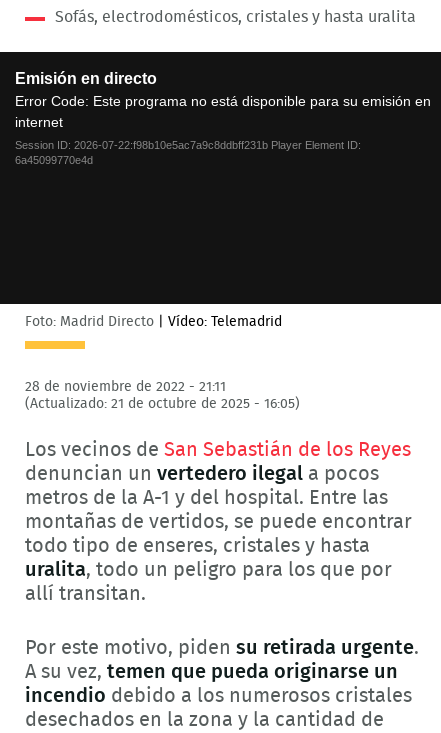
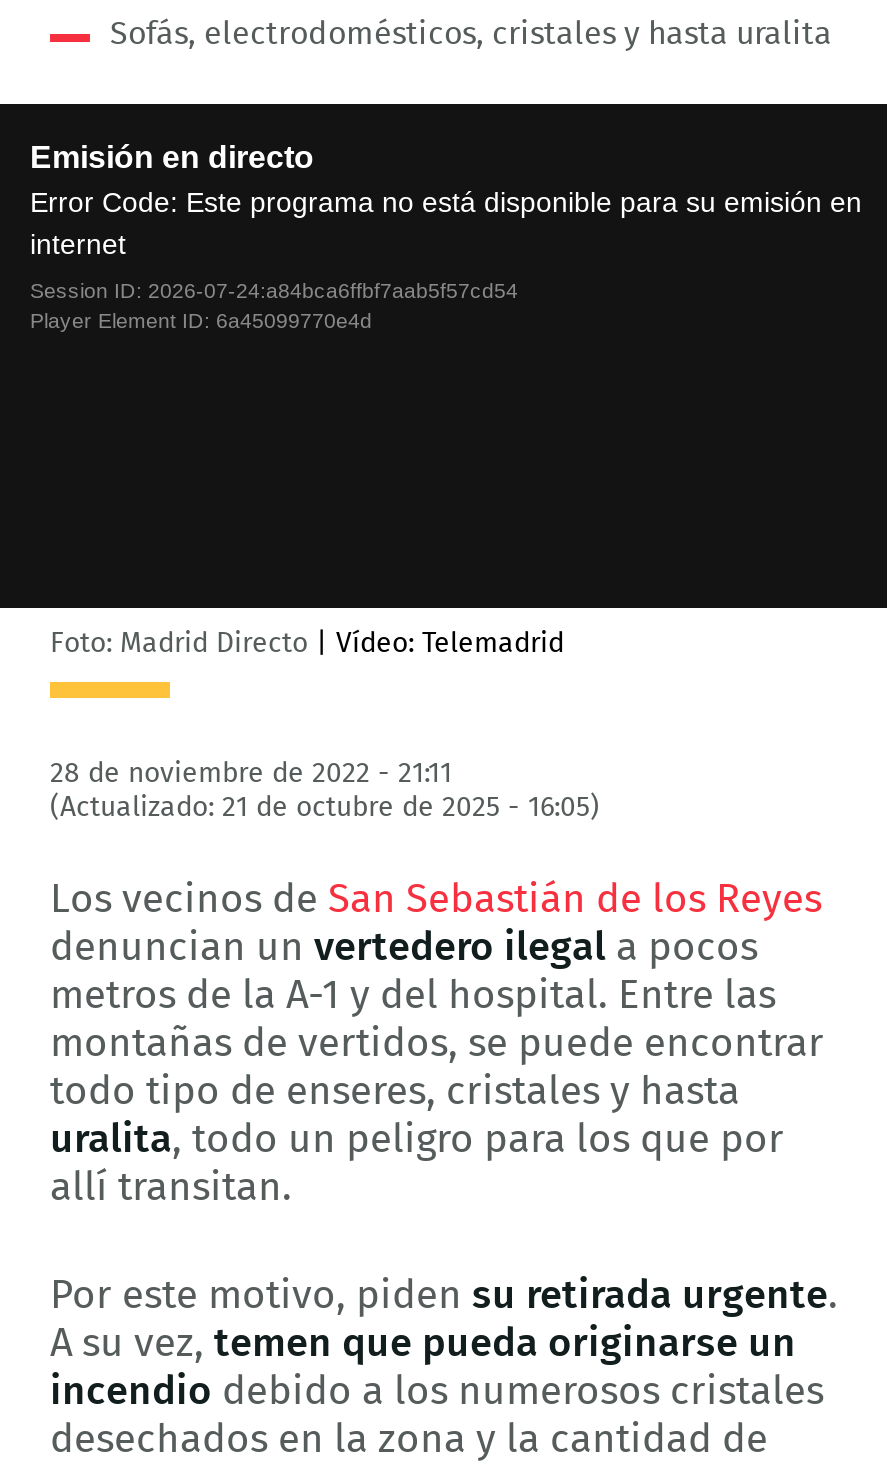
- Session ID: 2026-07-22:f98b10e5ac7a9c8ddbff231b Player Element ID:
- 6a45099770e4d
+ Session ID: 2026-07-24:a84bca6ffbf7aab5f57cd54
+ Player Element ID: 6a45099770e4d
